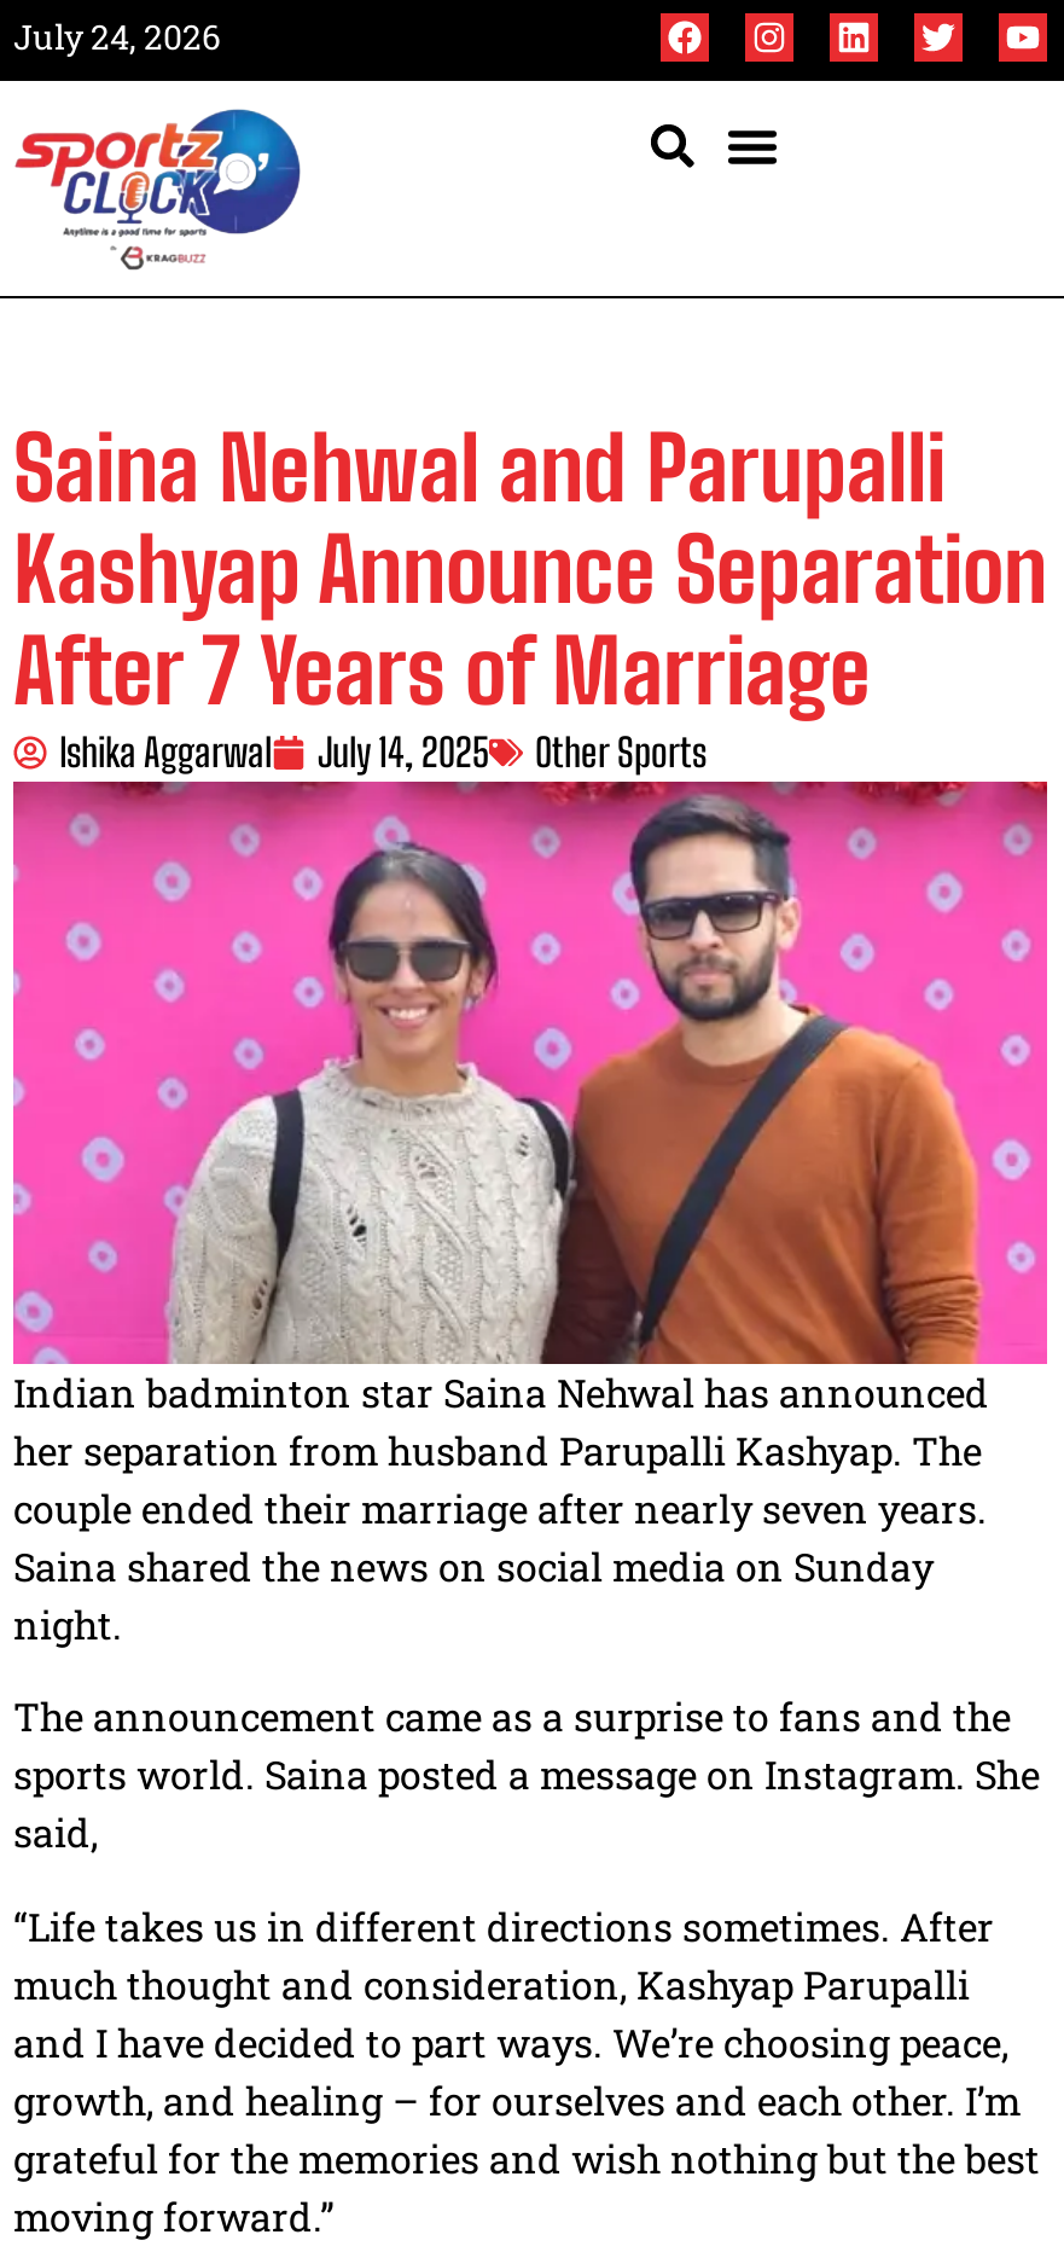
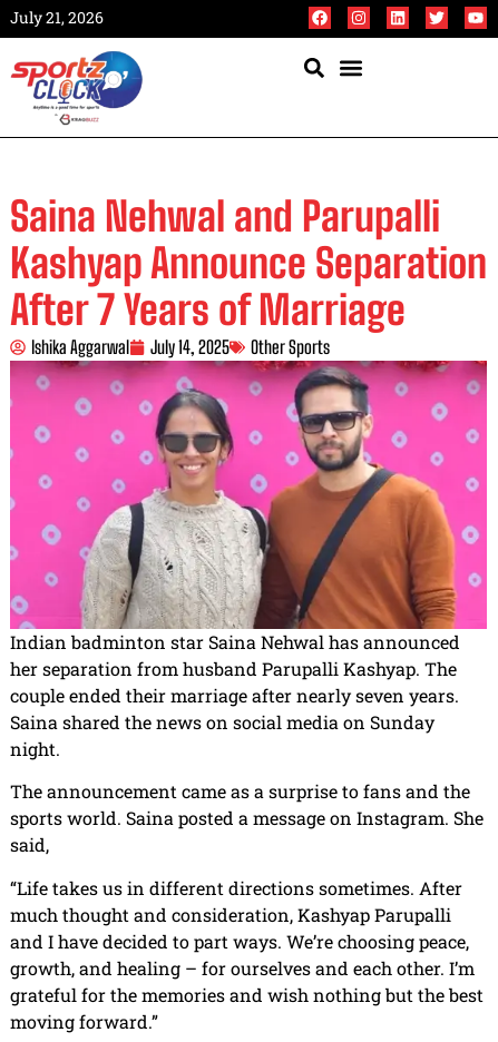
- July 24, 2026
+ July 21, 2026
